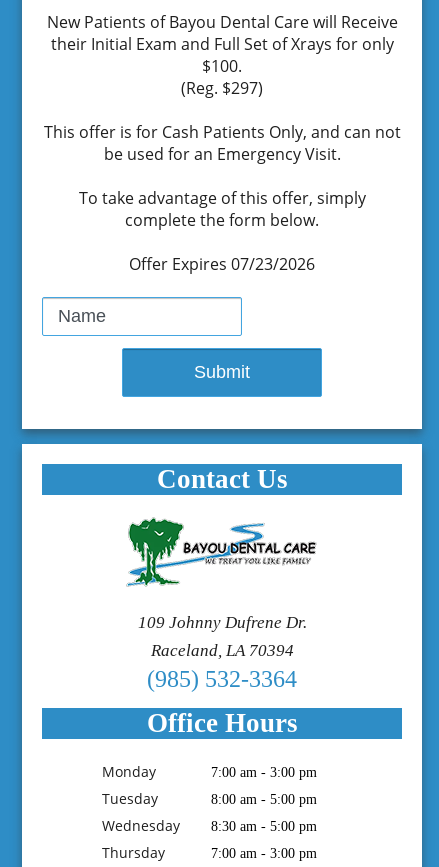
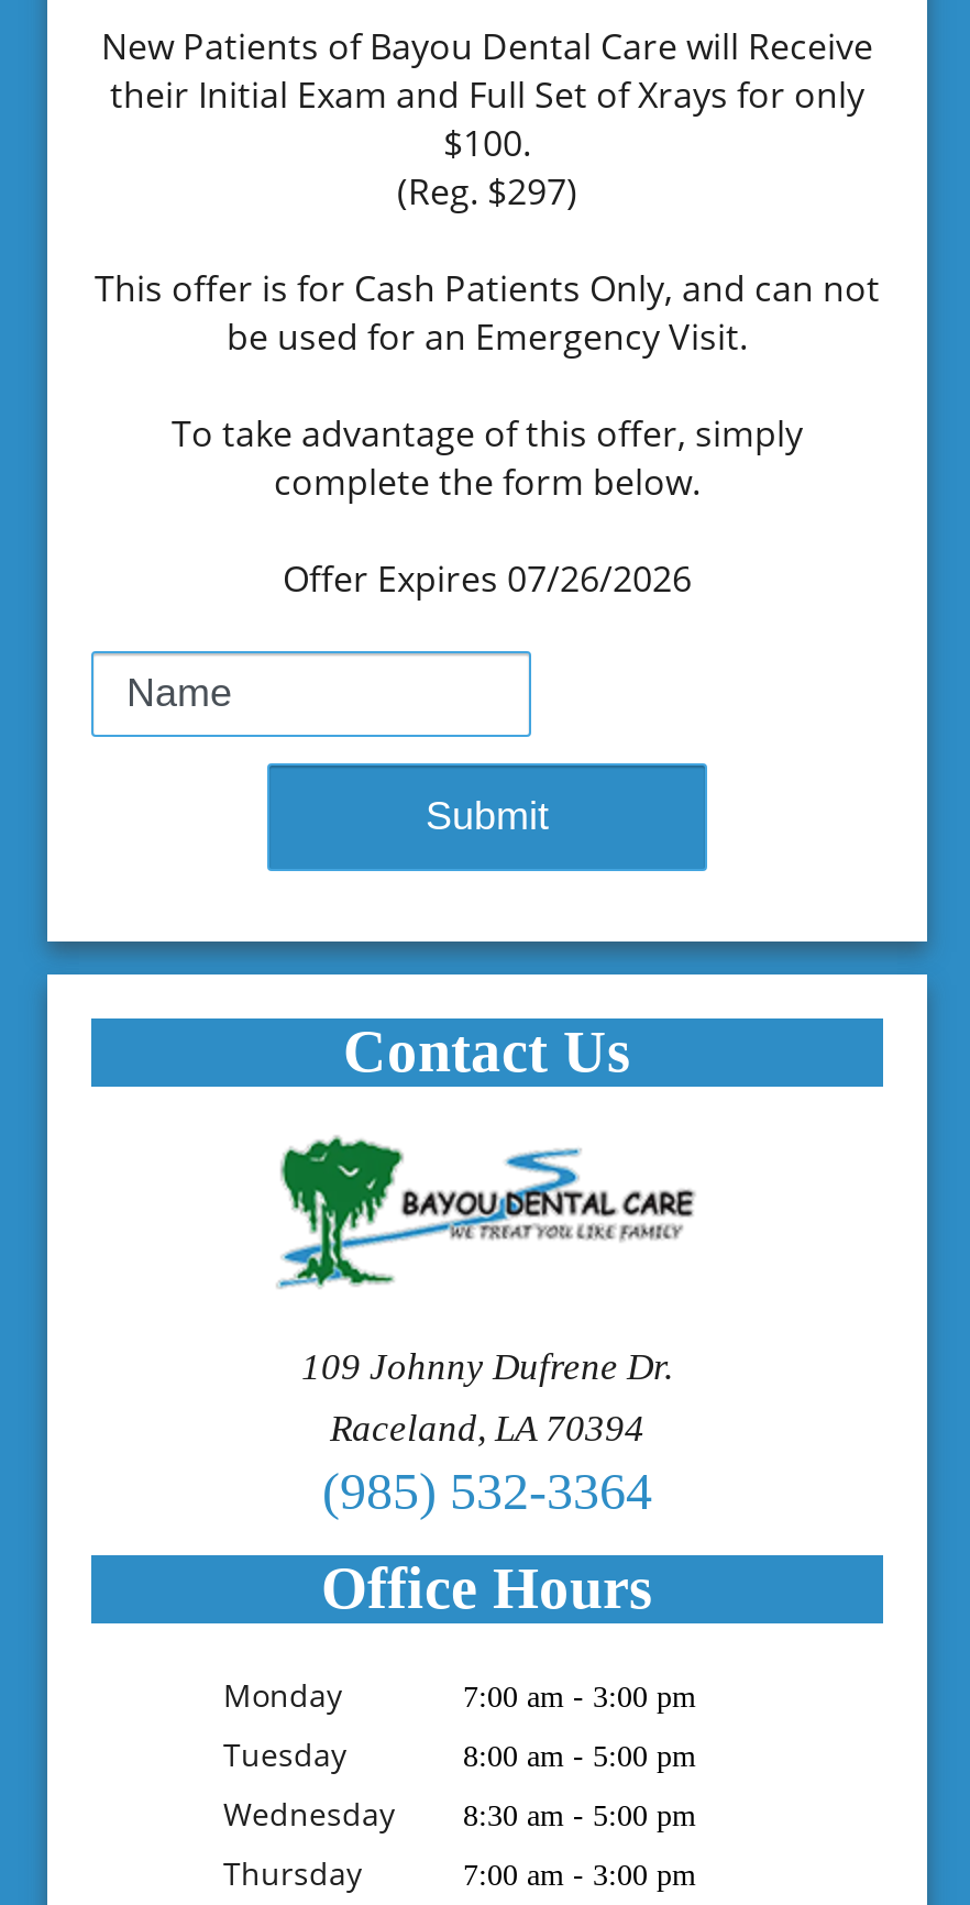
- Offer Expires 07/23/2026
+ Offer Expires 07/26/2026
